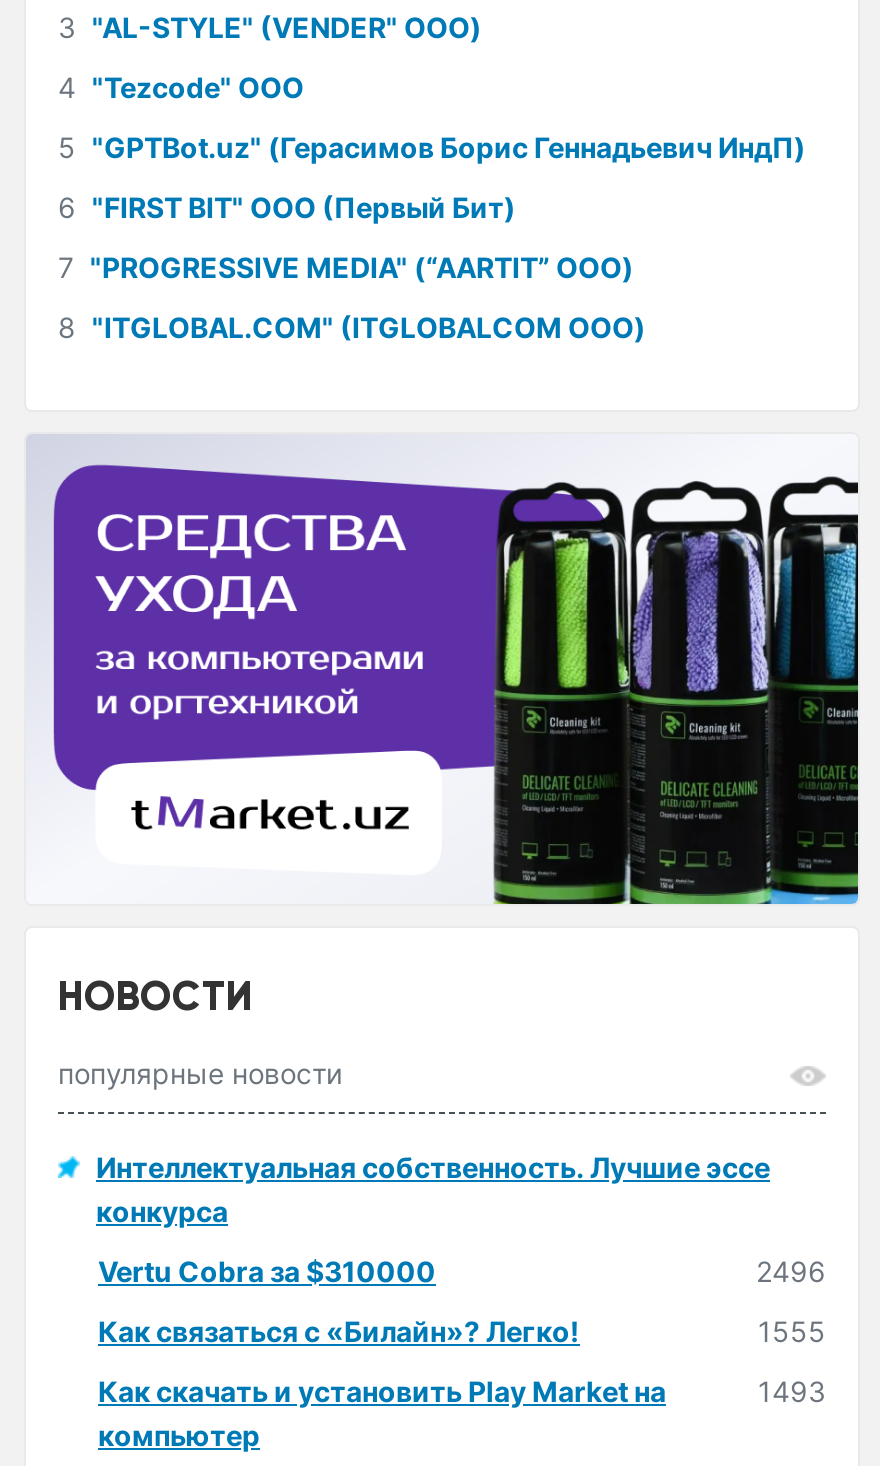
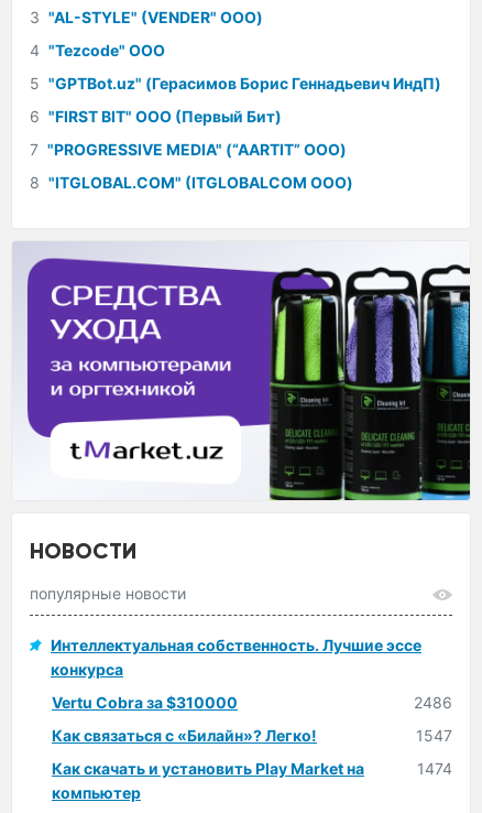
- 2496
+ 2486

- 1555
+ 1547

- 1493
+ 1474
